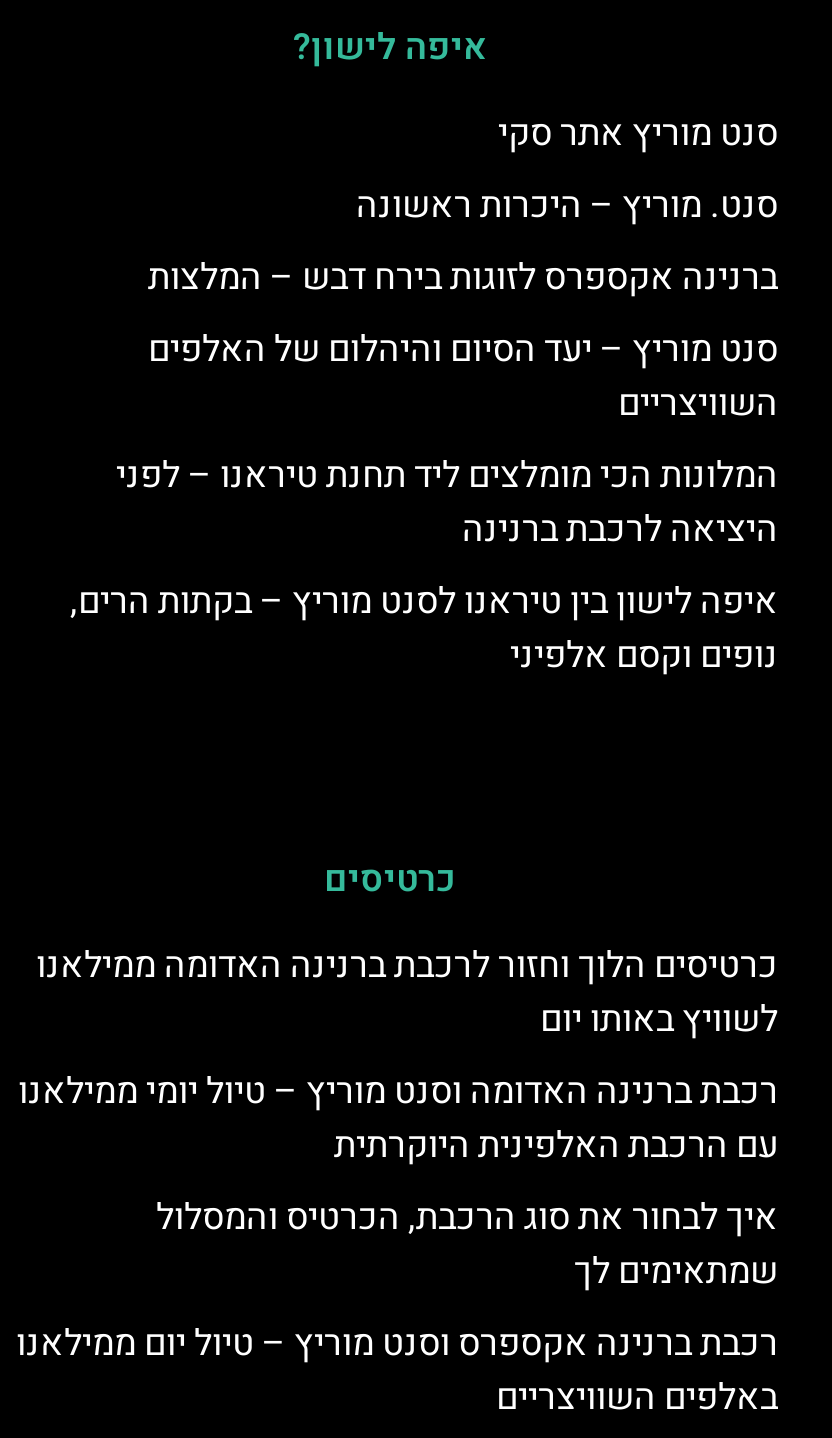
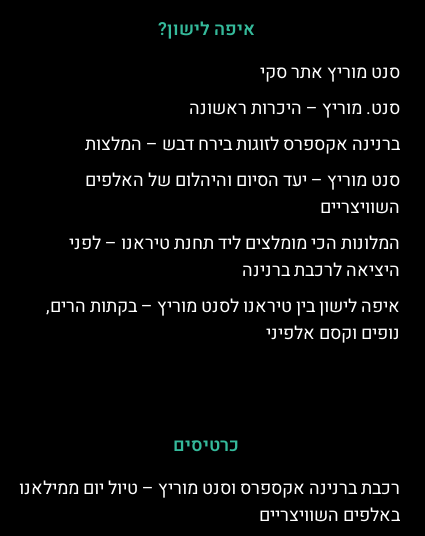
- כרטיסים הלוך וחזור לרכבת ברנינה האדומה ממילאנו
- לשוויץ באותו יום
- רכבת ברנינה האדומה וסנט מוריץ – טיול יומי ממילאנו
- עם הרכבת האלפינית היוקרתית
- איך לבחור את סוג הרכבת, הכרטיס והמסלול
- שמתאימים לך
